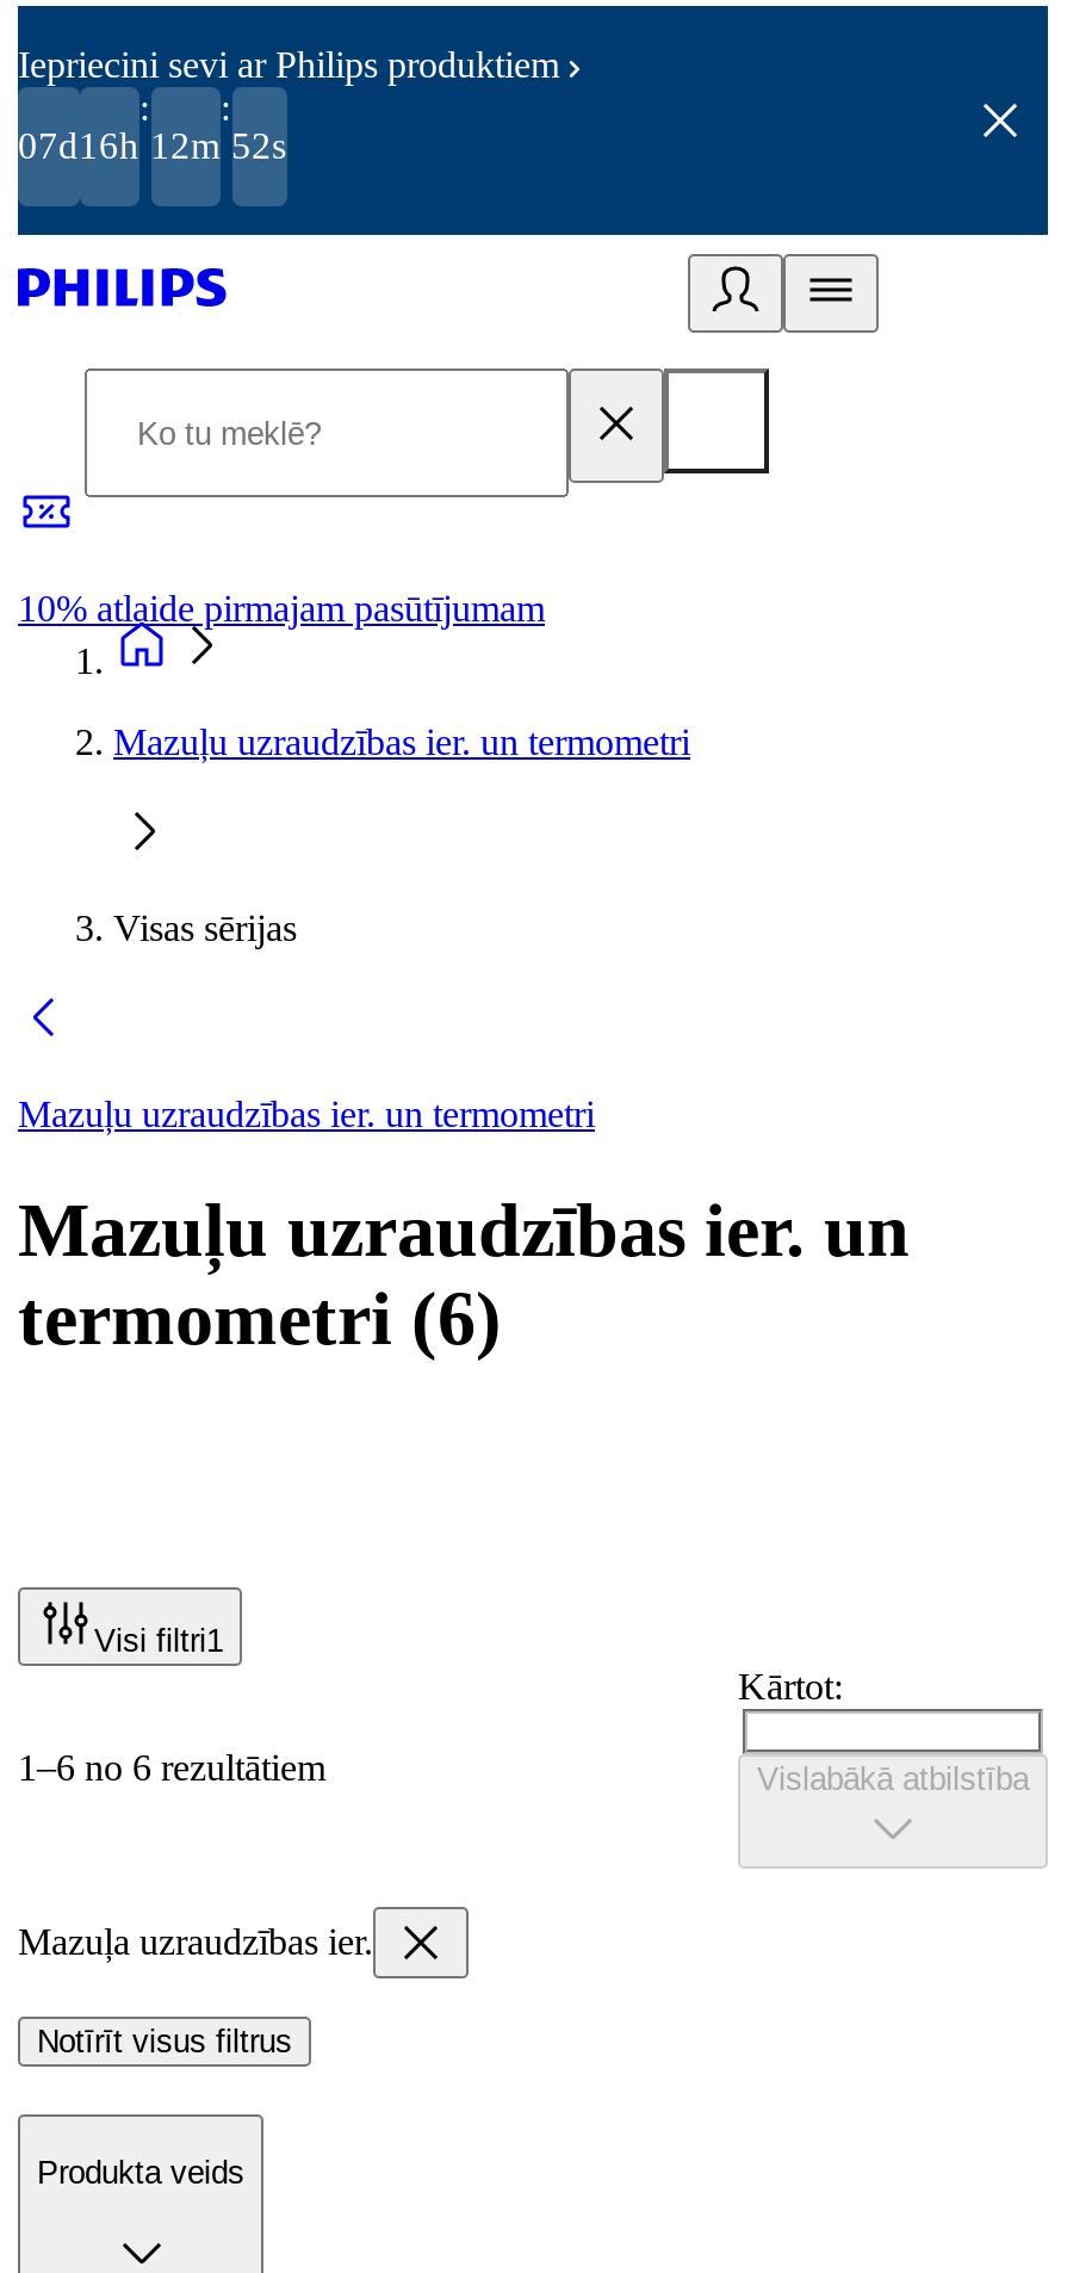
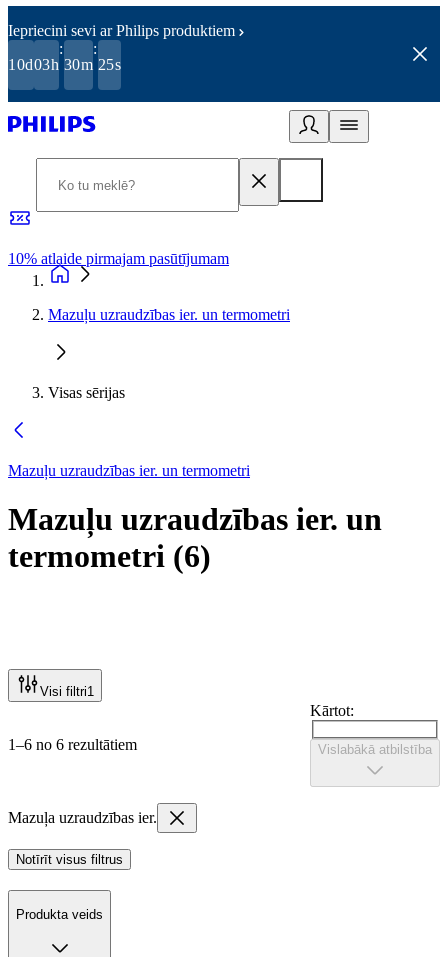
- 07d 16h
+ 10d 03h

- 12m
+ 30m

- 52s
+ 25s
